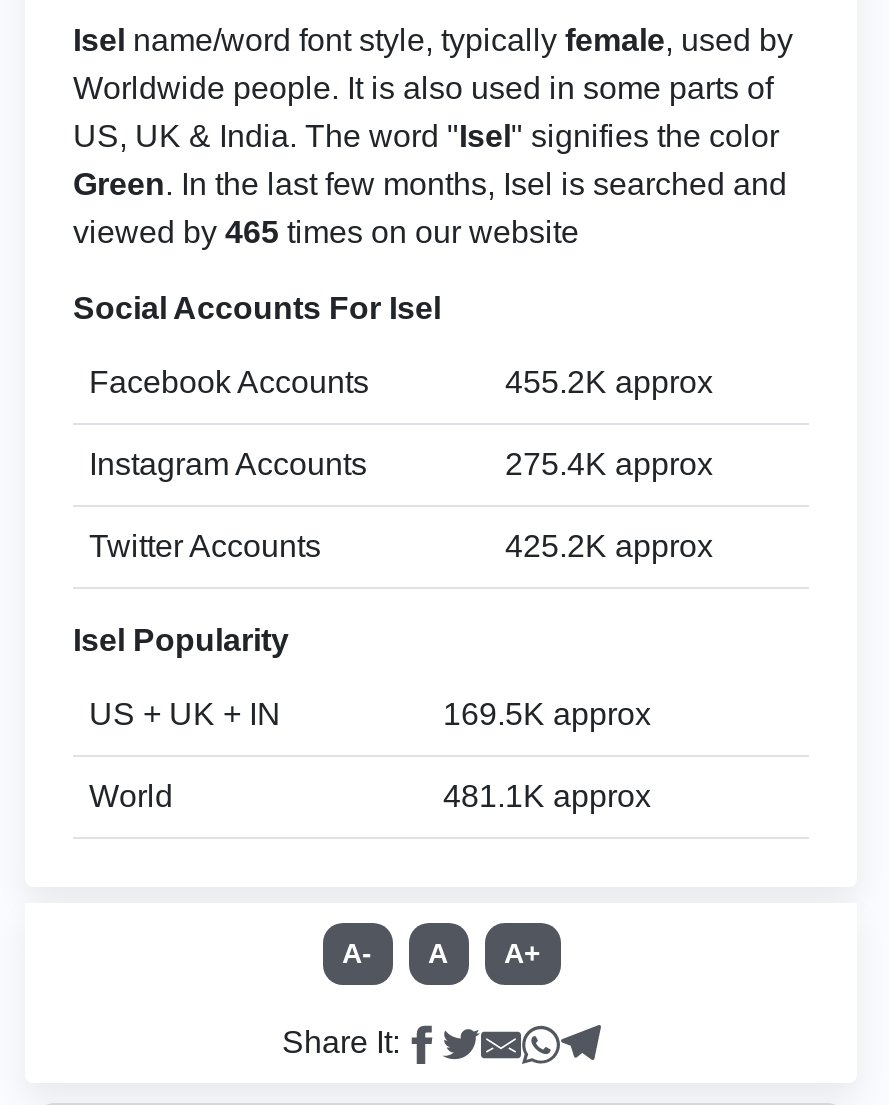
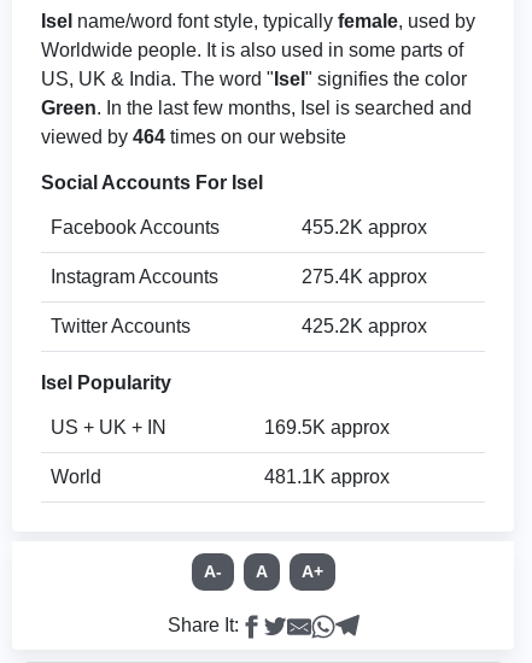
- viewed by 465 times on our website
+ viewed by 464 times on our website
